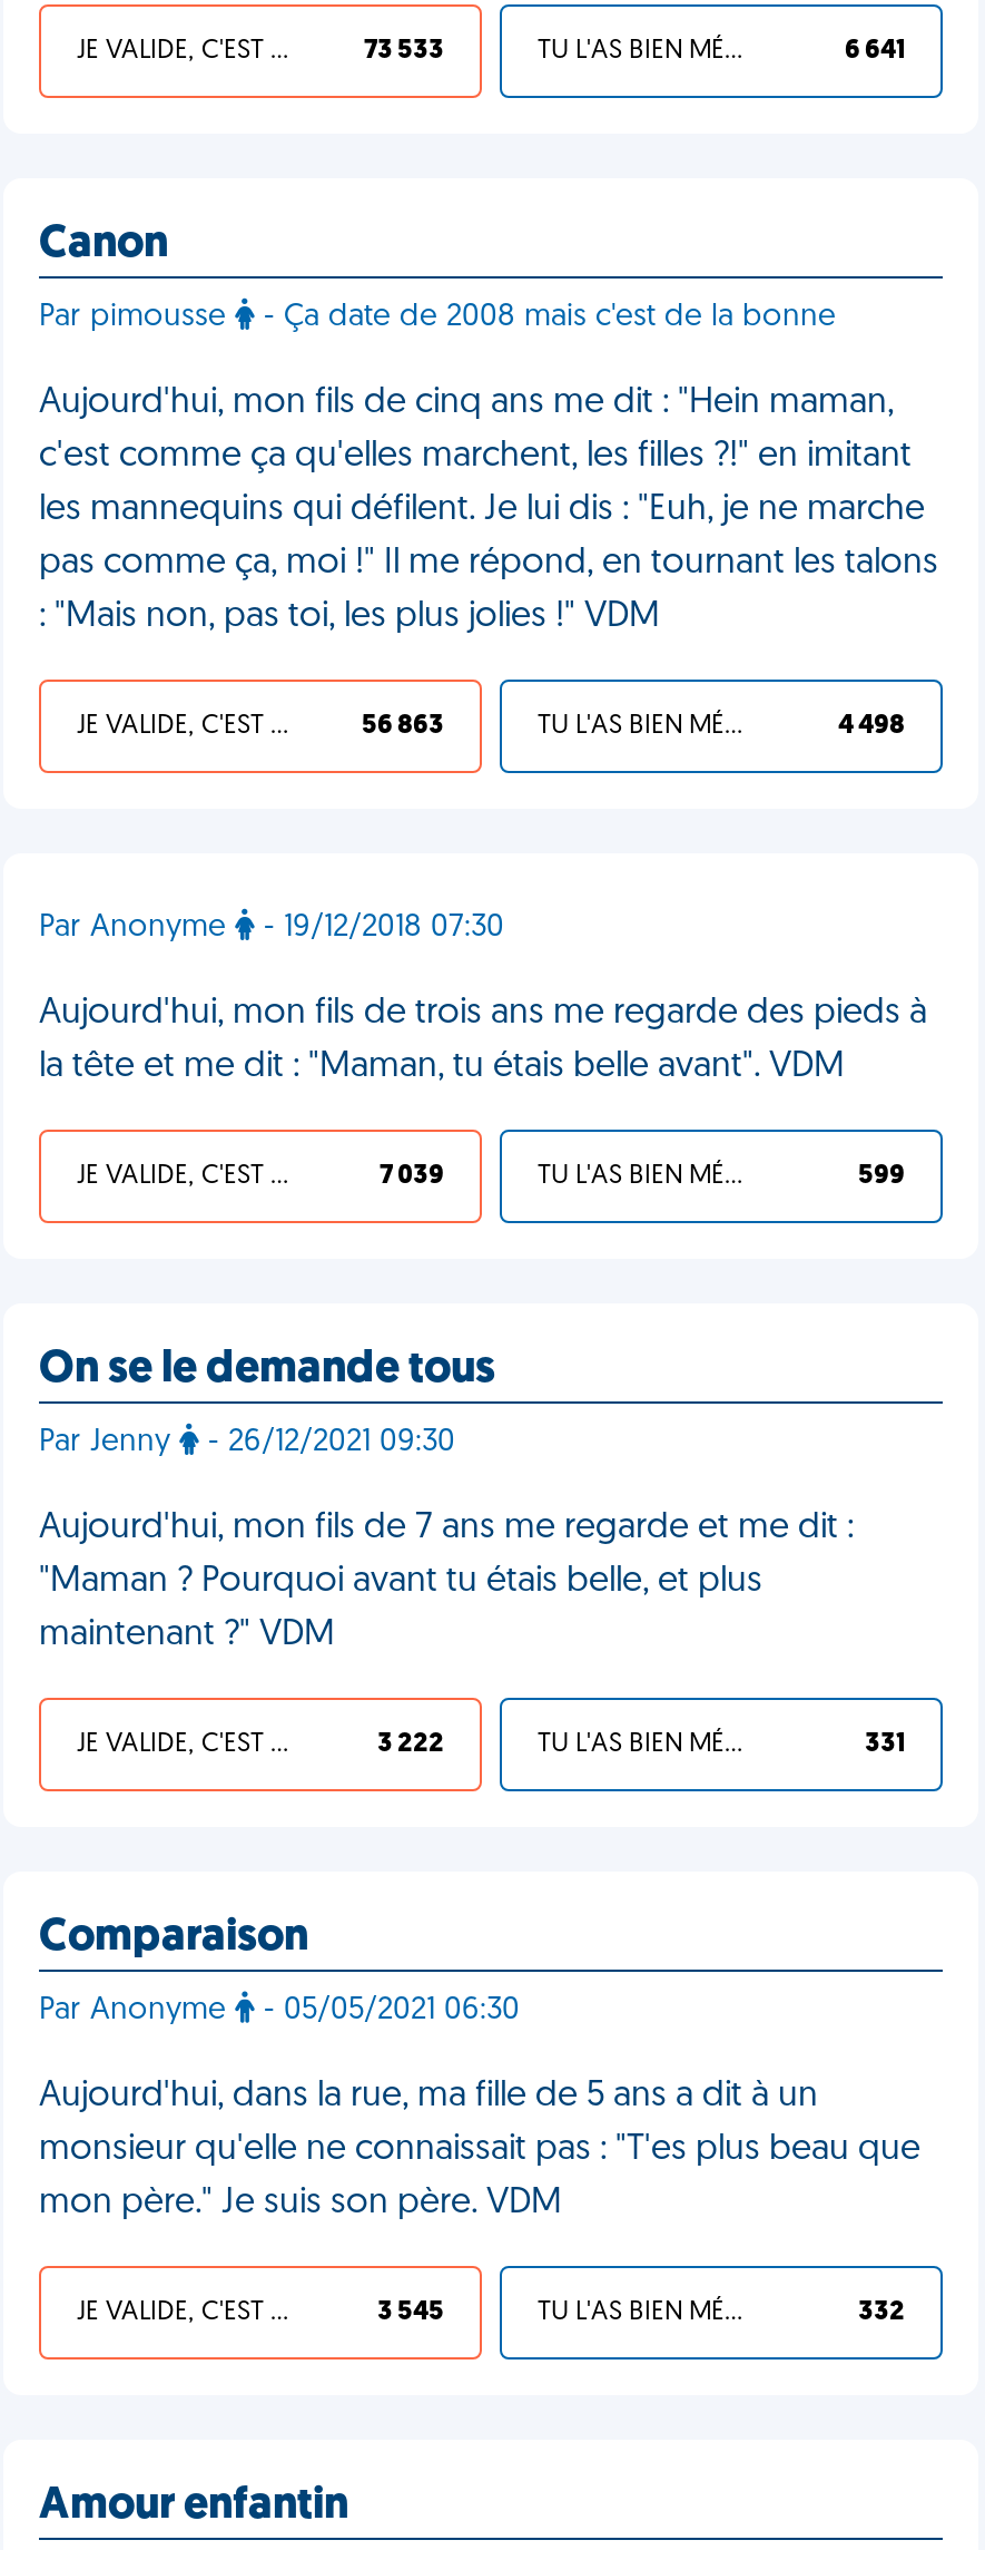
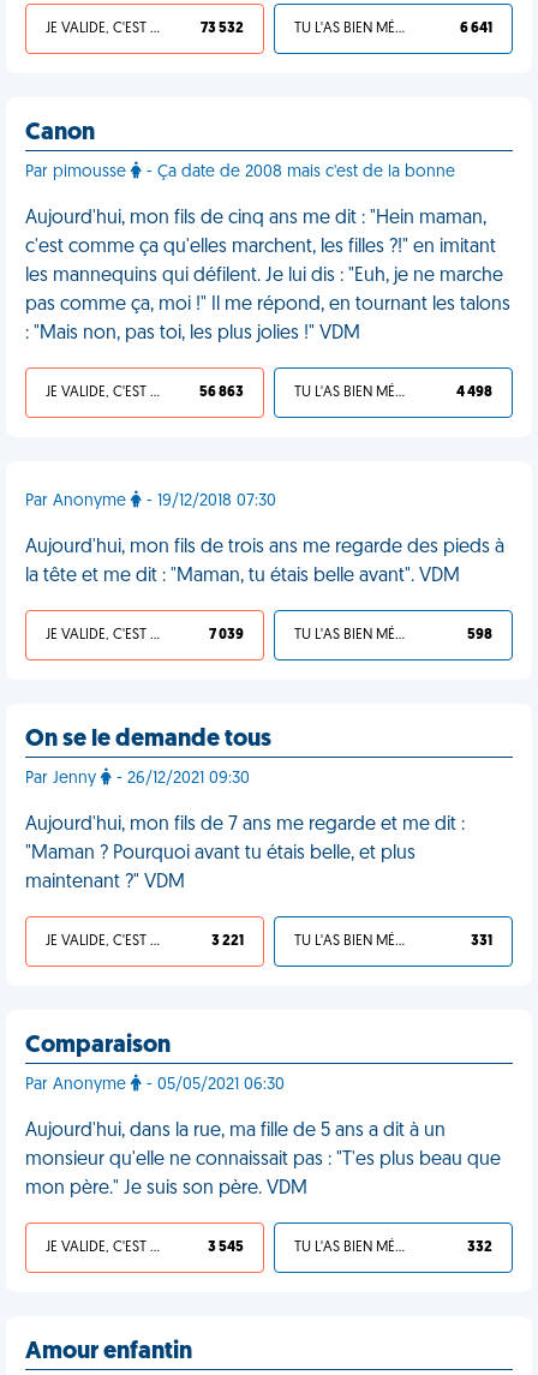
- 73 533
+ 73 532

- 599
+ 598

- 3 222
+ 3 221
